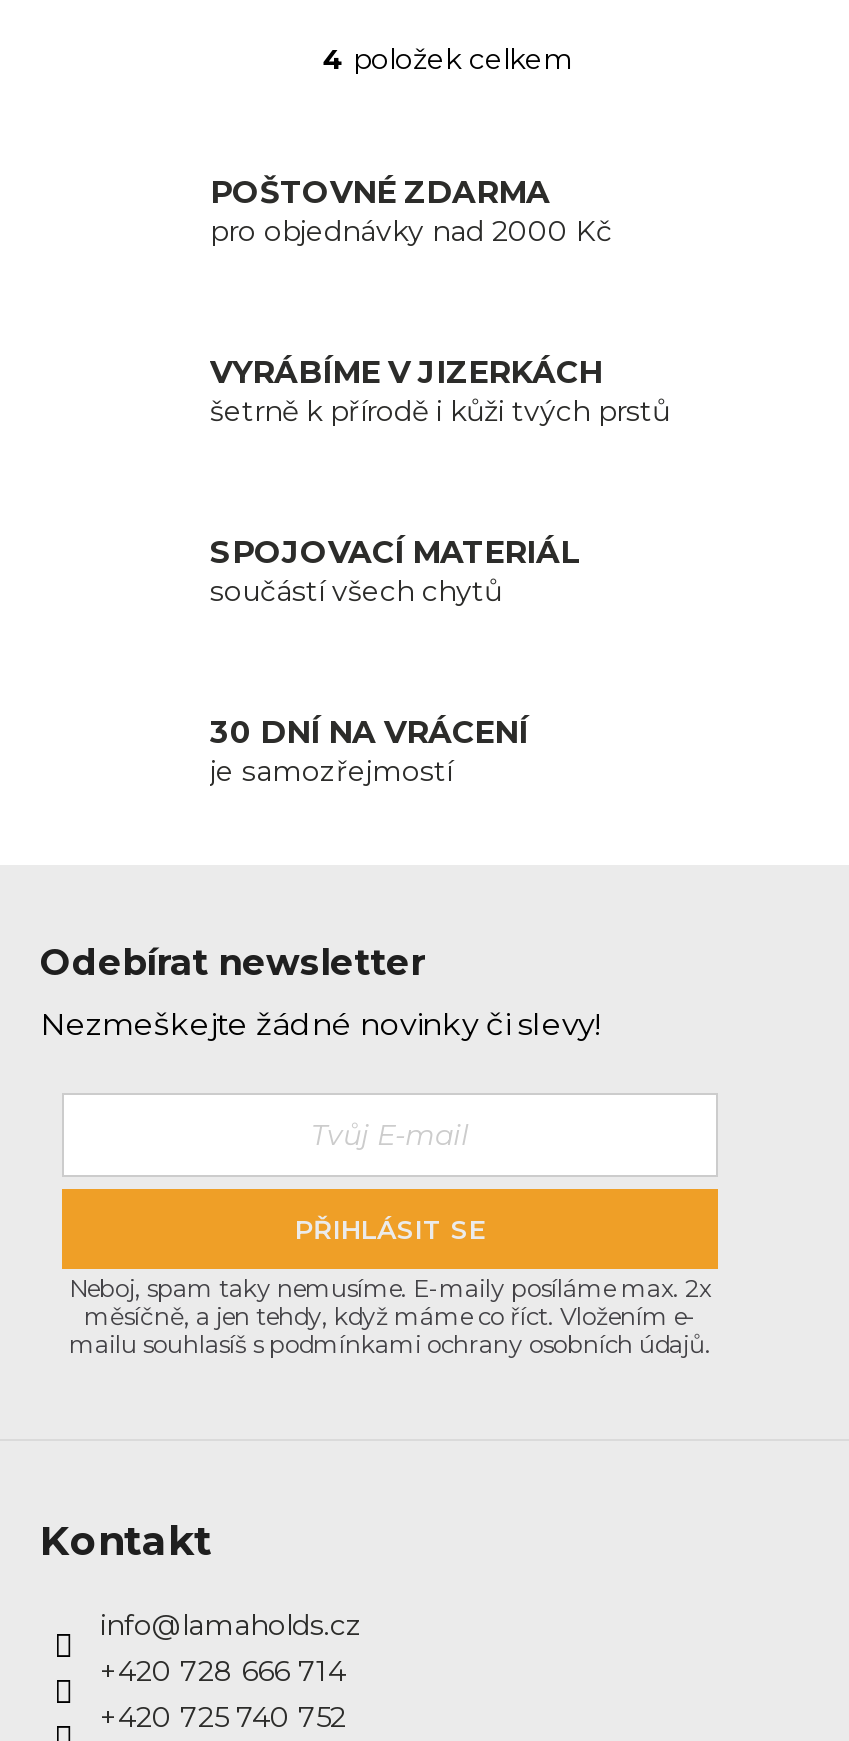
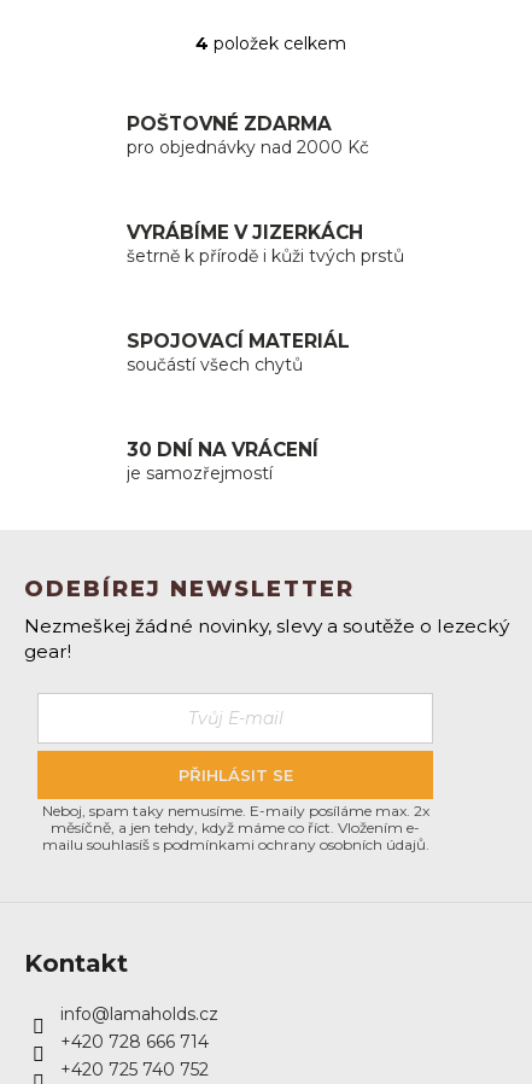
- Odebírat newsletter
+ ODEBÍREJ NEWSLETTER

- Nezmeškejte žádné novinky či slevy!
+ Nezmeškej žádné novinky, slevy a soutěže o lezecký
+ gear!
